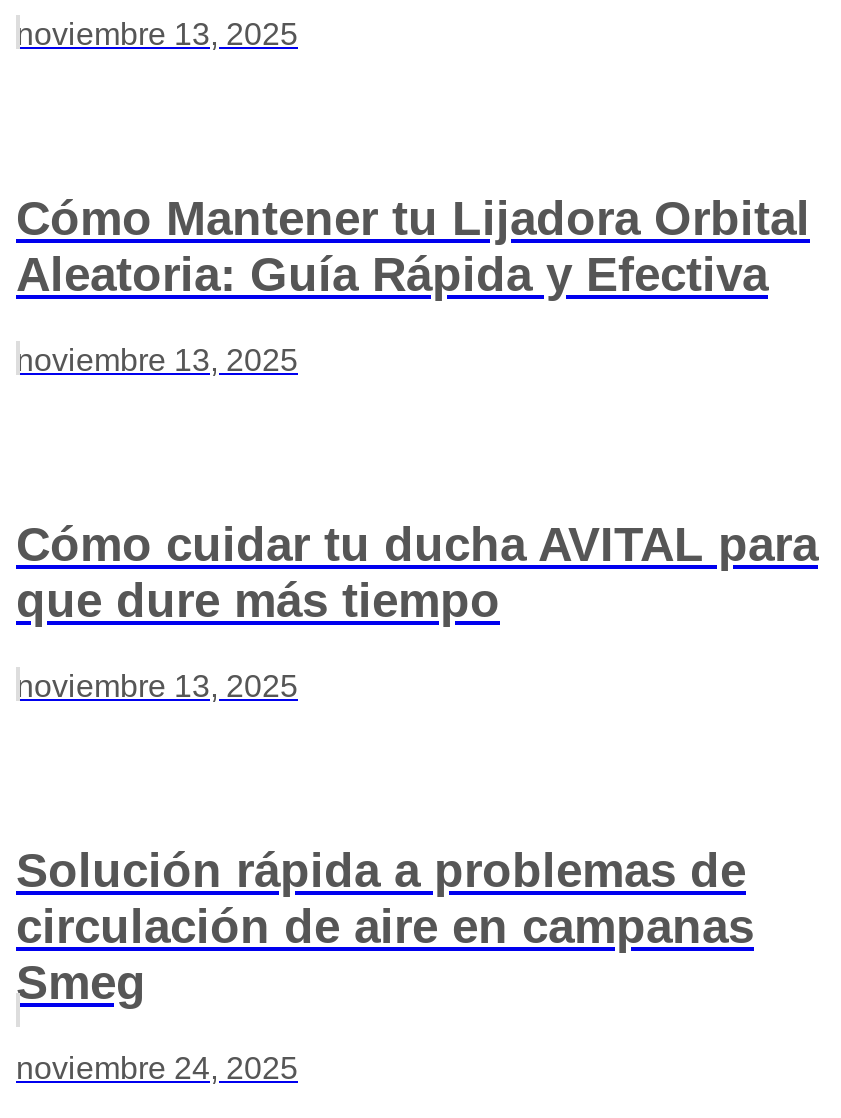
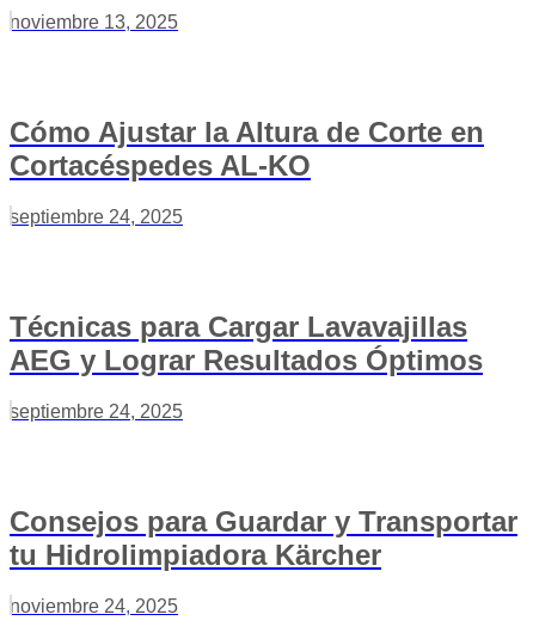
- Cómo Mantener tu Lijadora Orbital
- Aleatoria: Guía Rápida y Efectiva
+ Cómo Ajustar la Altura de Corte en
+ Cortacéspedes AL-KO

- noviembre 13, 2025
+ septiembre 24, 2025

- Cómo cuidar tu ducha AVITAL para
- que dure más tiempo
+ Técnicas para Cargar Lavavajillas
+ AEG y Lograr Resultados Óptimos

- noviembre 13, 2025
+ septiembre 24, 2025

- Solución rápida a problemas de
- circulación de aire en campanas
- Smeg
+ Consejos para Guardar y Transportar
+ tu Hidrolimpiadora Kärcher
